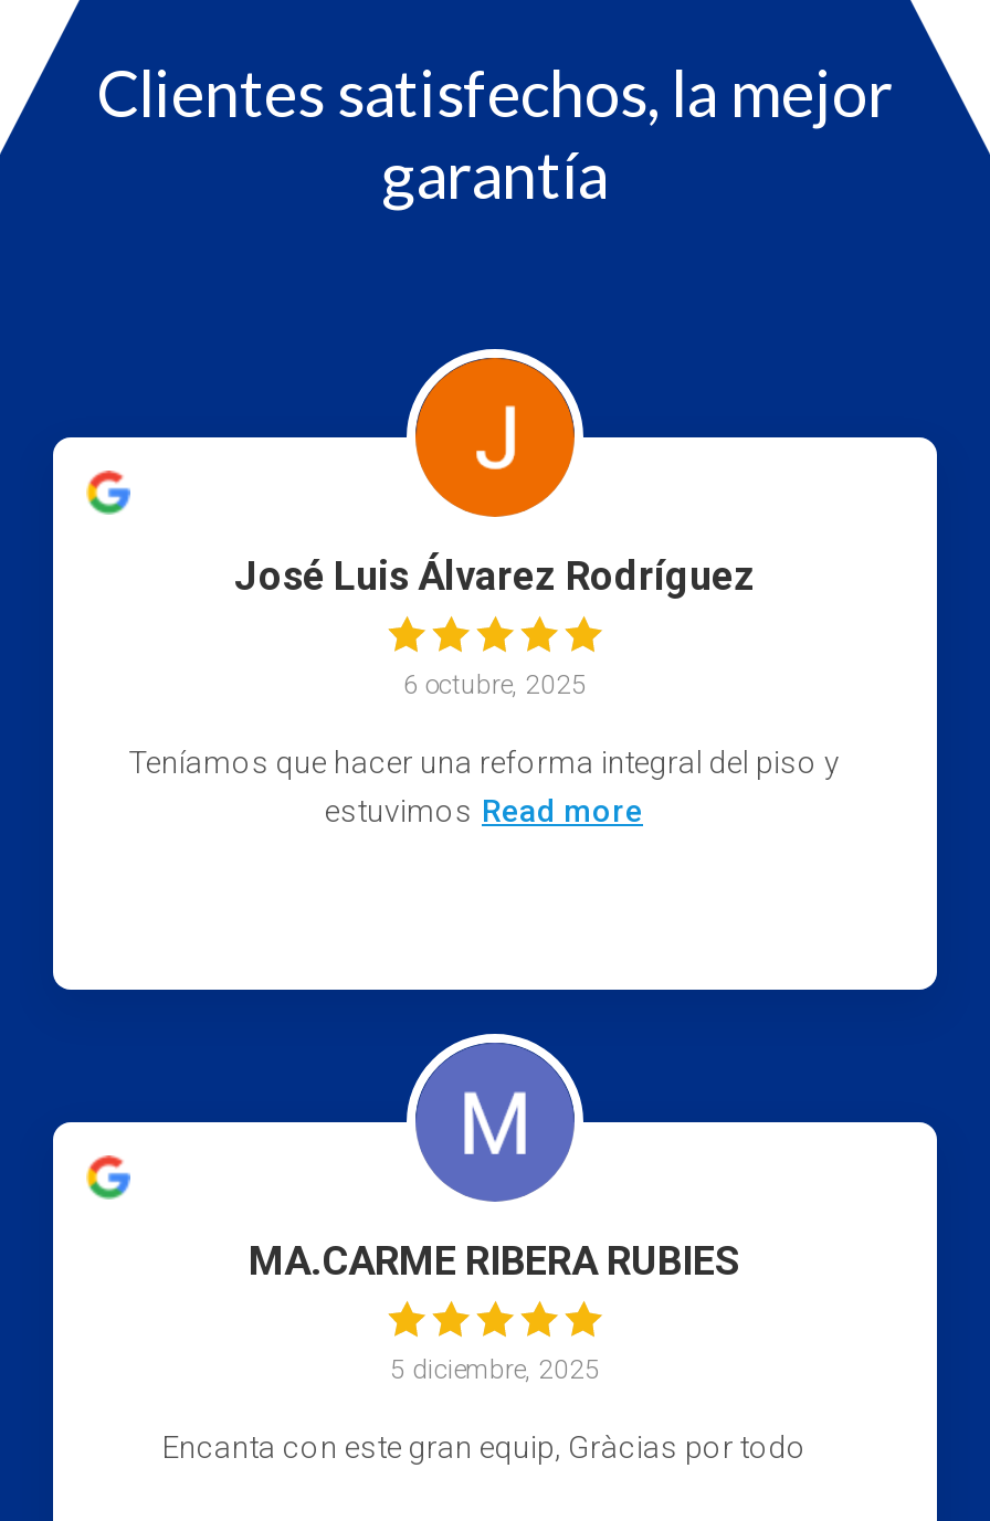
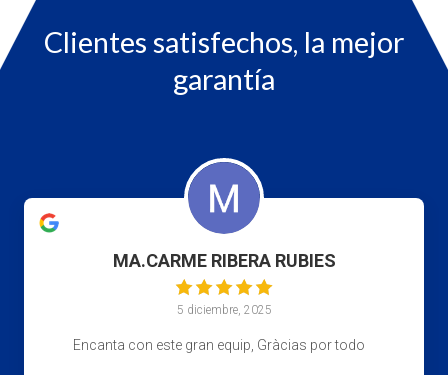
- [image]
- José Luis Álvarez Rodríguez
- 6 octubre, 2025
- Teníamos que hacer una reforma integral del piso y
- estuvimos Read more
